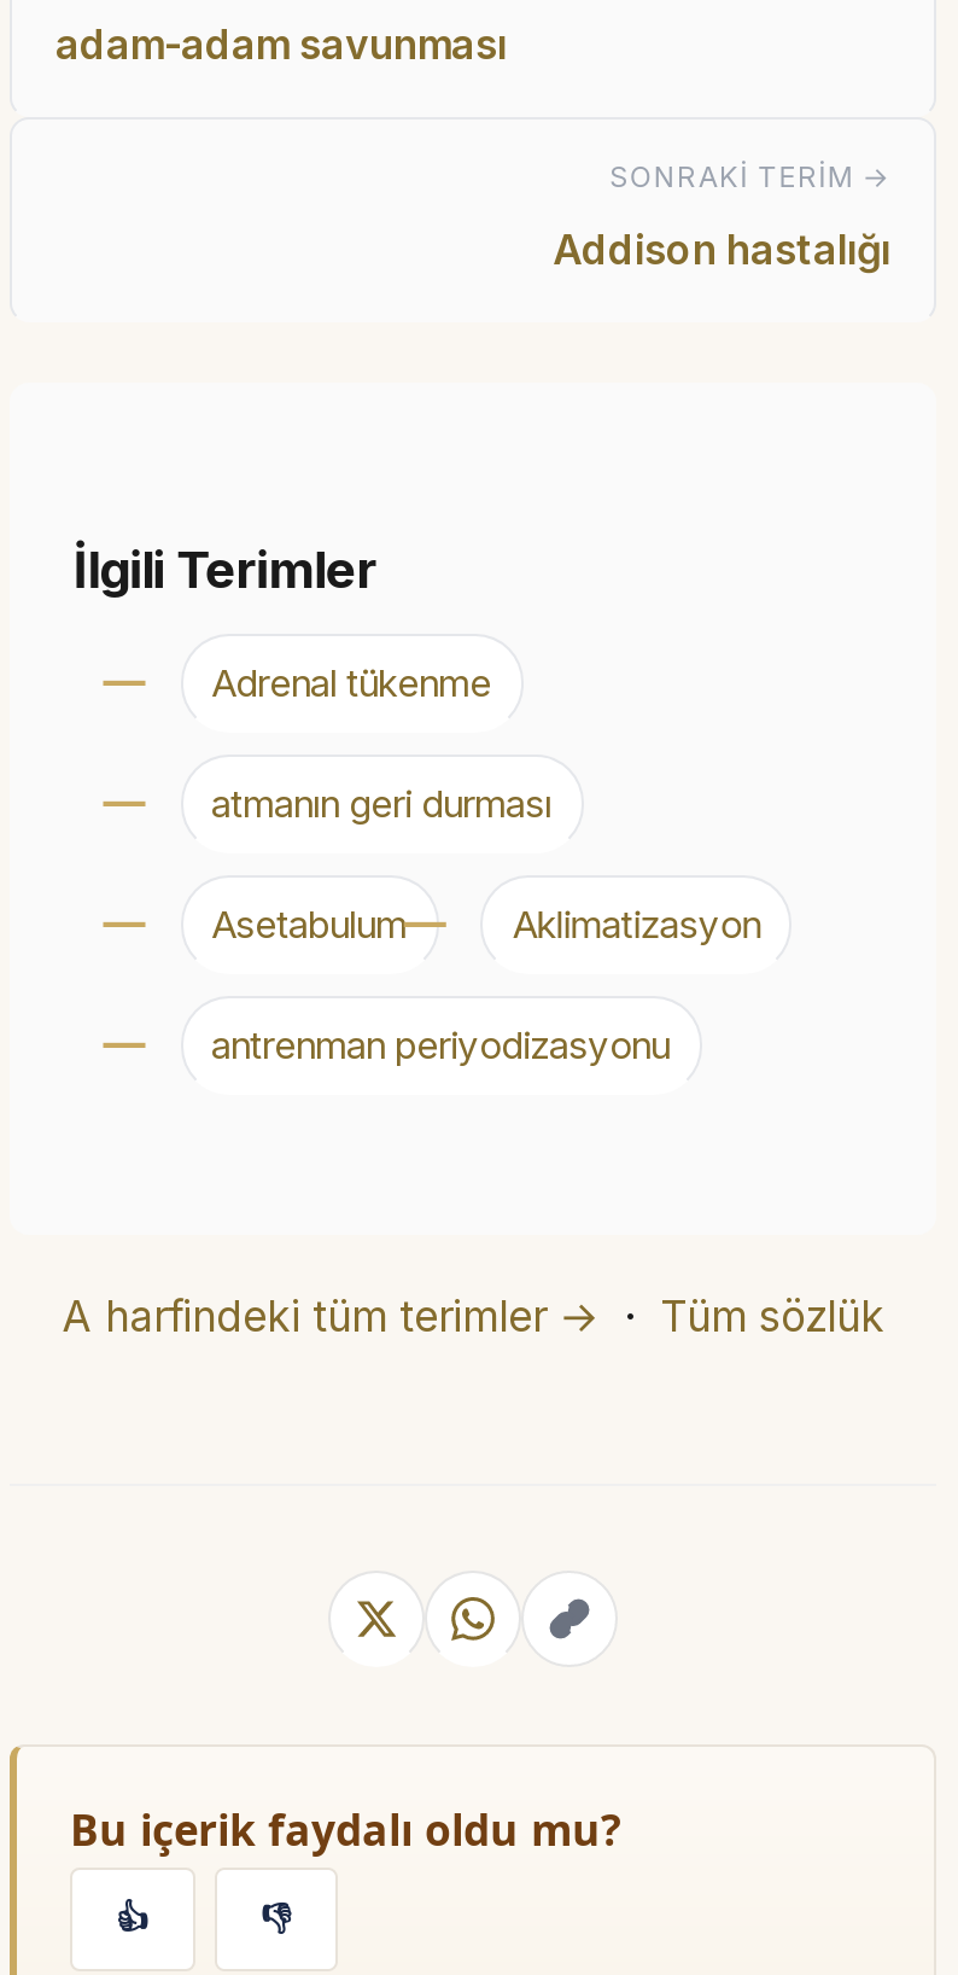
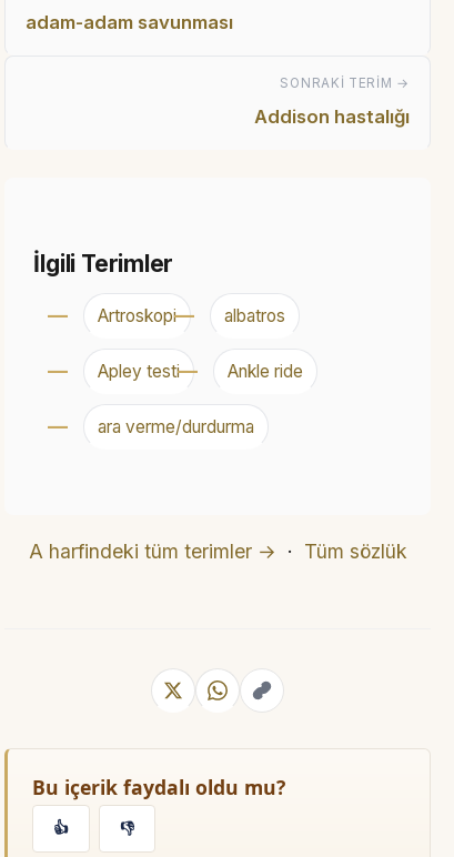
- Adrenal tükenme
- atmanın geri durması
- Asetabulum
- Aklimatizasyon
- antrenman periyodizasyonu
+ Artroskopi
+ albatros
+ Apley testi
+ Ankle ride
+ ara verme/durdurma
